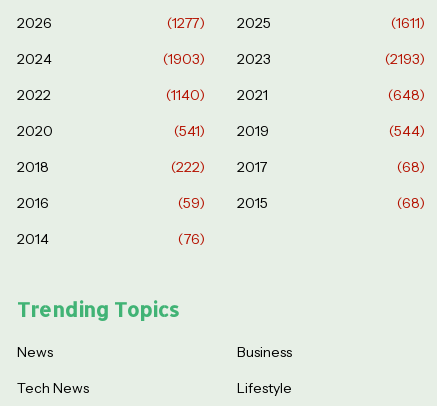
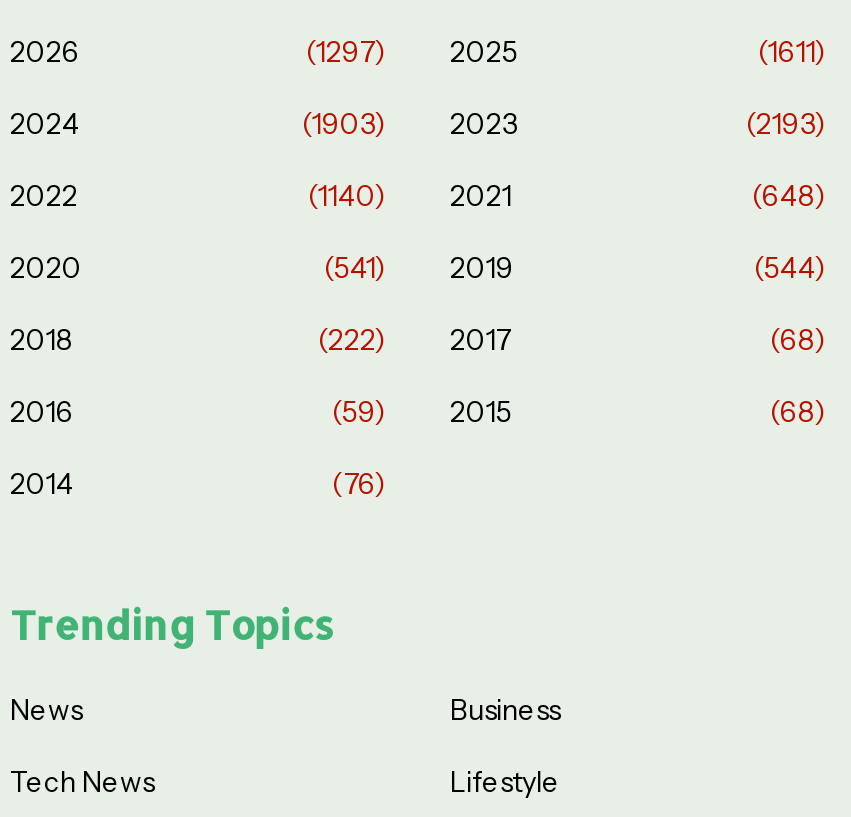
- (1277) 2025
+ (1297) 2025
